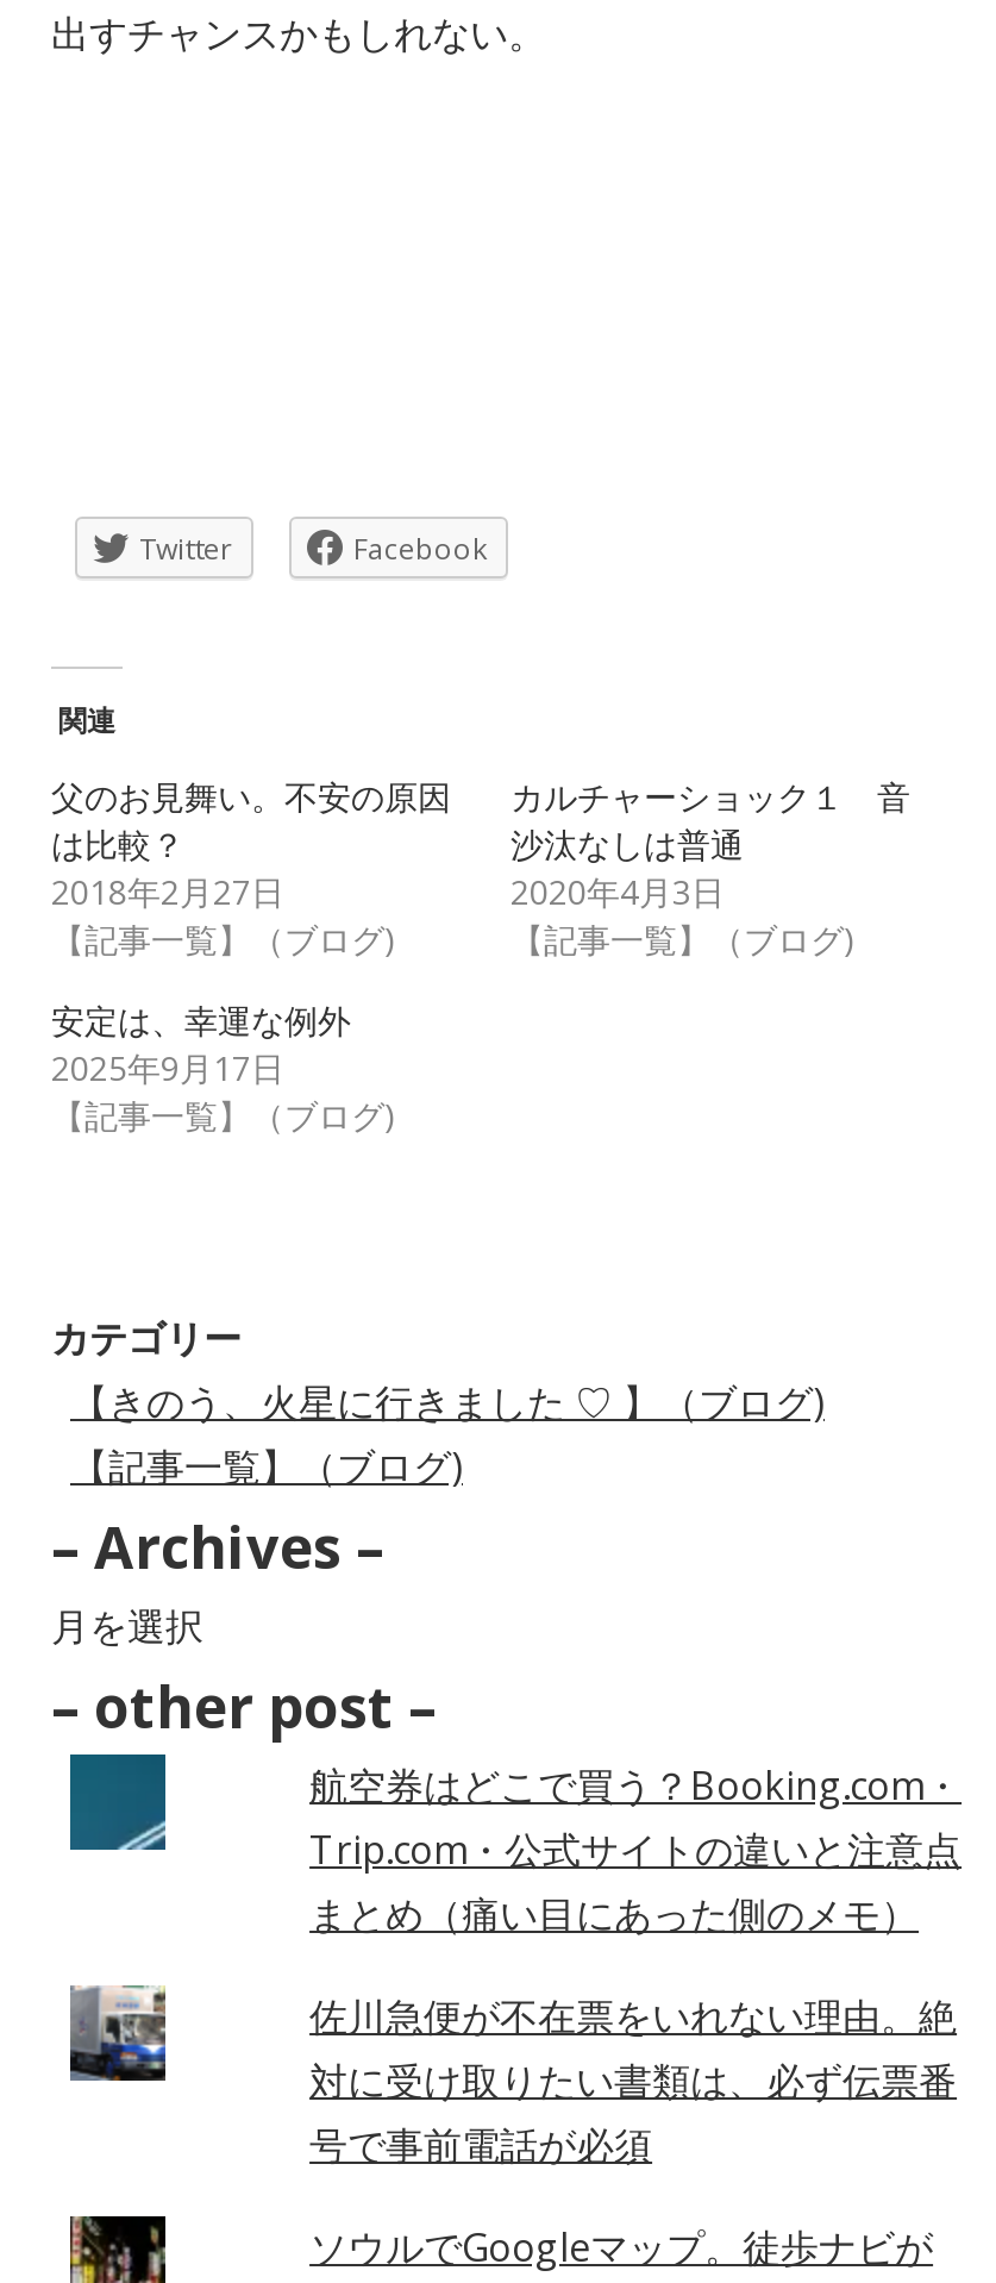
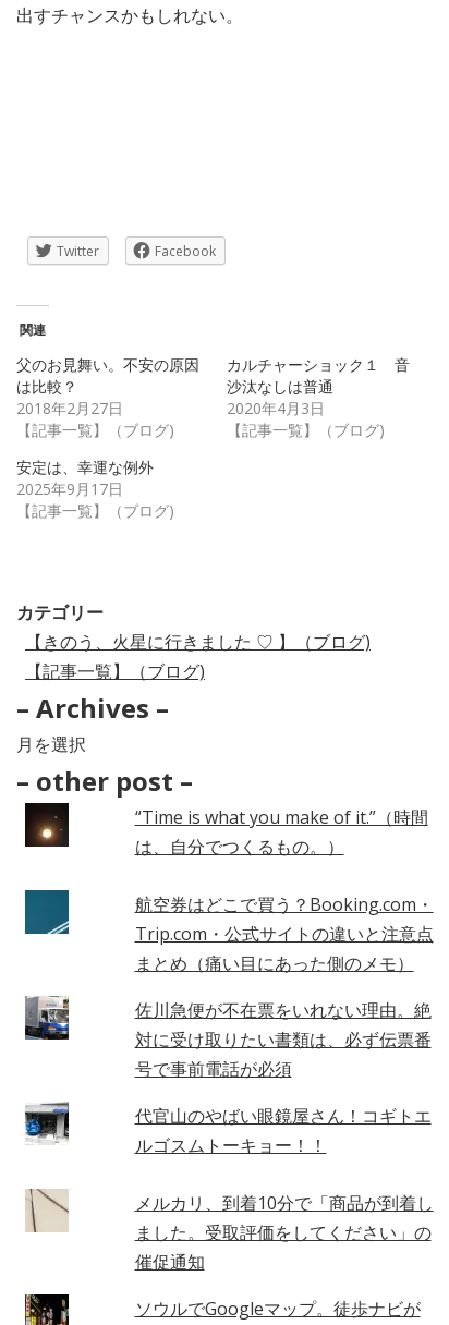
+ [image]

+ “Time is what you make of it.”（時間
+ は、自分でつくるもの。）

+ [image]

+ [image]

+ 代官山のやばい眼鏡屋さん！コギトエ
+ ルゴスムトーキョー！！
+ メルカリ、到着10分で「商品が到着し
+ ました。受取評価をしてください」の
+ 催促通知
